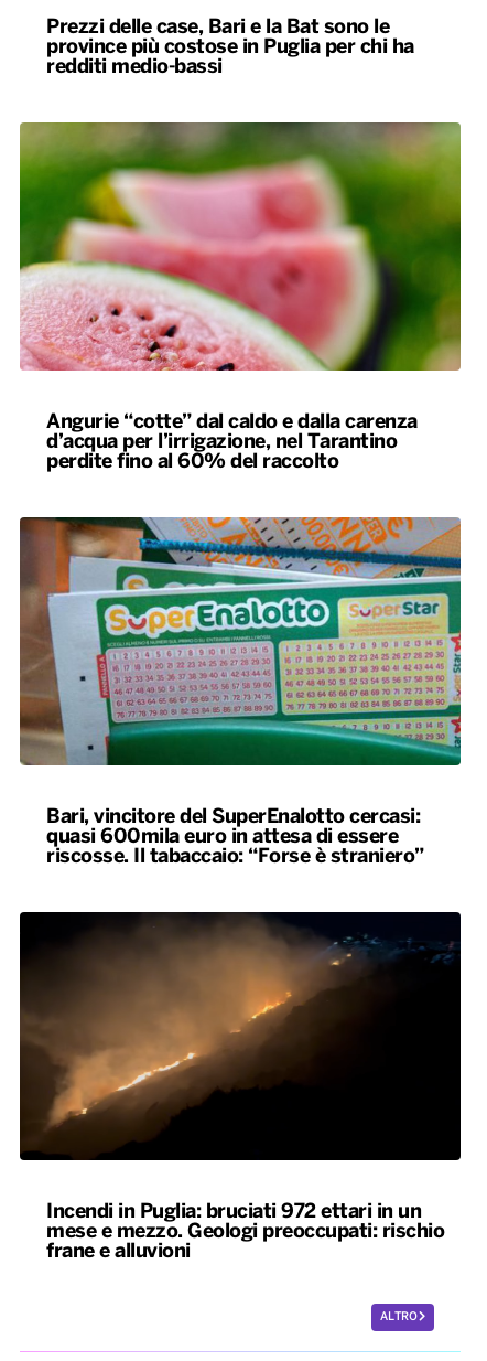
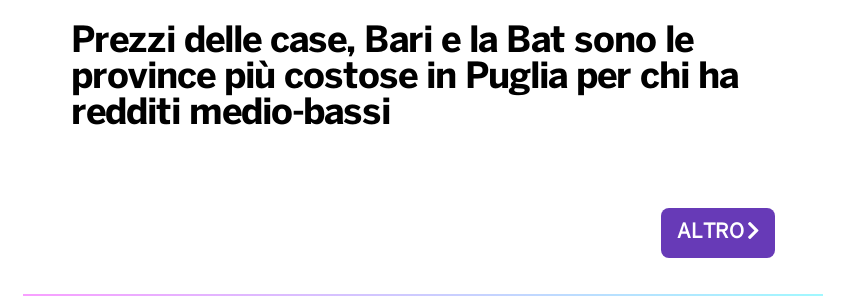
- [image]
- Angurie “cotte” dal caldo e dalla carenza
- d’acqua per l’irrigazione, nel Tarantino
- perdite fino al 60% del raccolto

- [image]
- Bari, vincitore del SuperEnalotto cercasi:
- quasi 600mila euro in attesa di essere
- riscosse. Il tabaccaio: “Forse è straniero”

- [image]
- Incendi in Puglia: bruciati 972 ettari in un
- mese e mezzo. Geologi preoccupati: rischio
- frane e alluvioni
